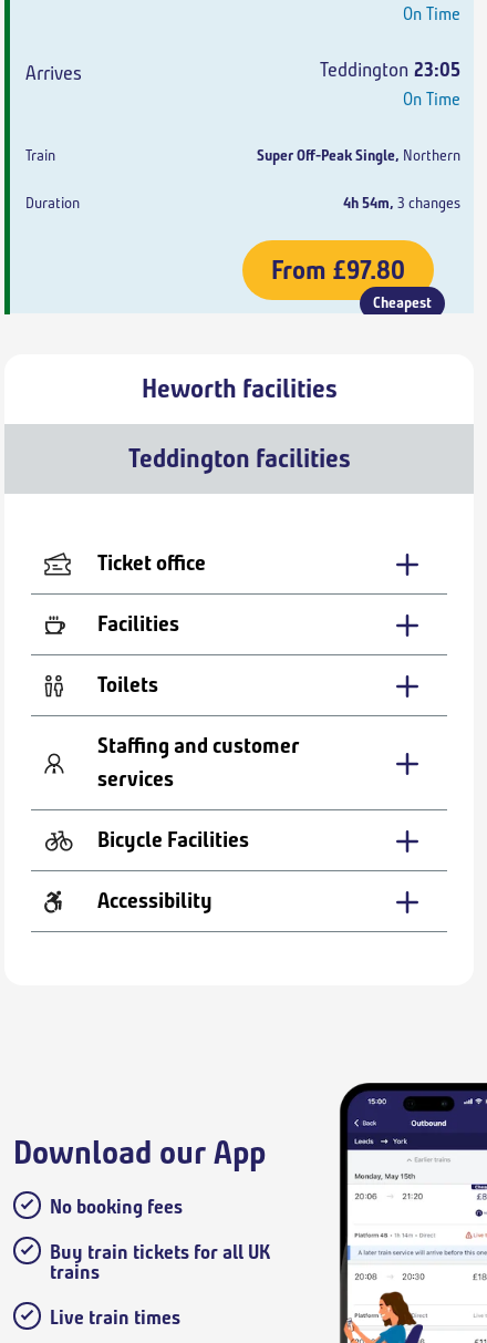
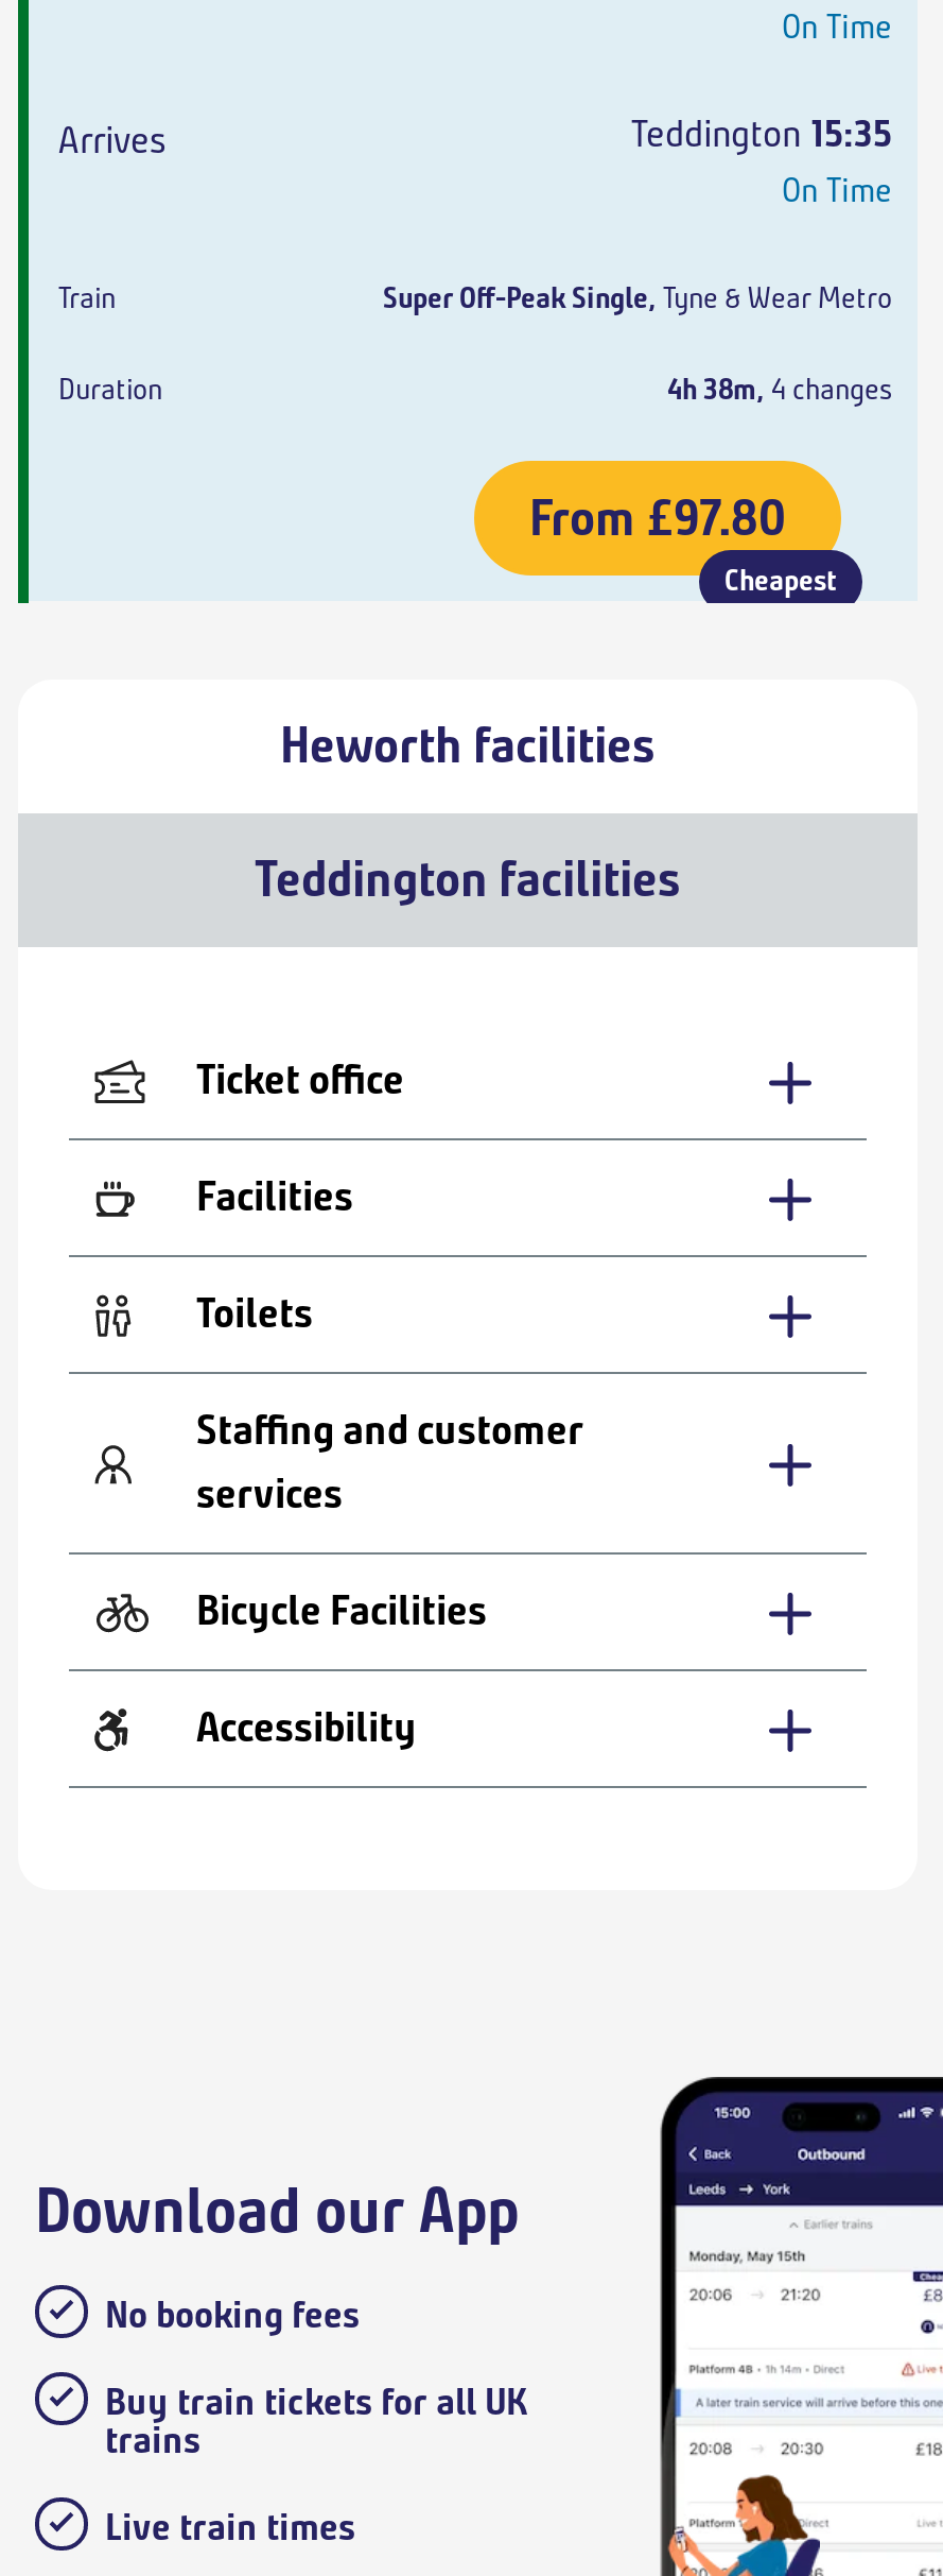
- Teddington 23:05
+ Teddington 15:35

- Super Off-Peak Single, Northern
+ Super Off-Peak Single, Tyne & Wear Metro

- 4h 54m, 3 changes
+ 4h 38m, 4 changes
